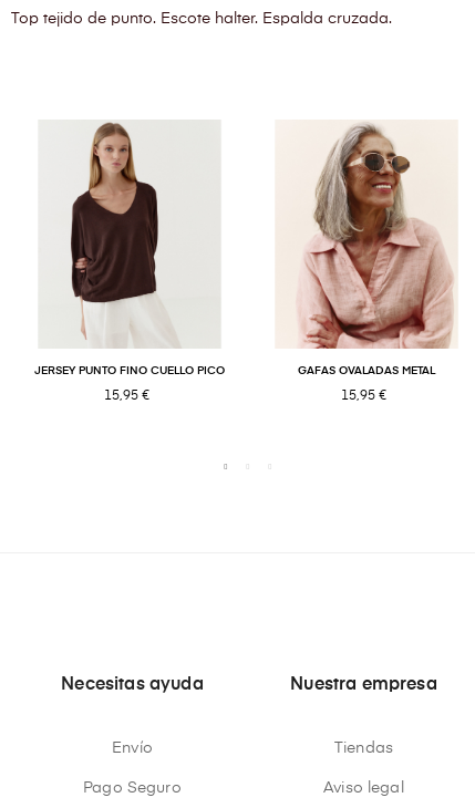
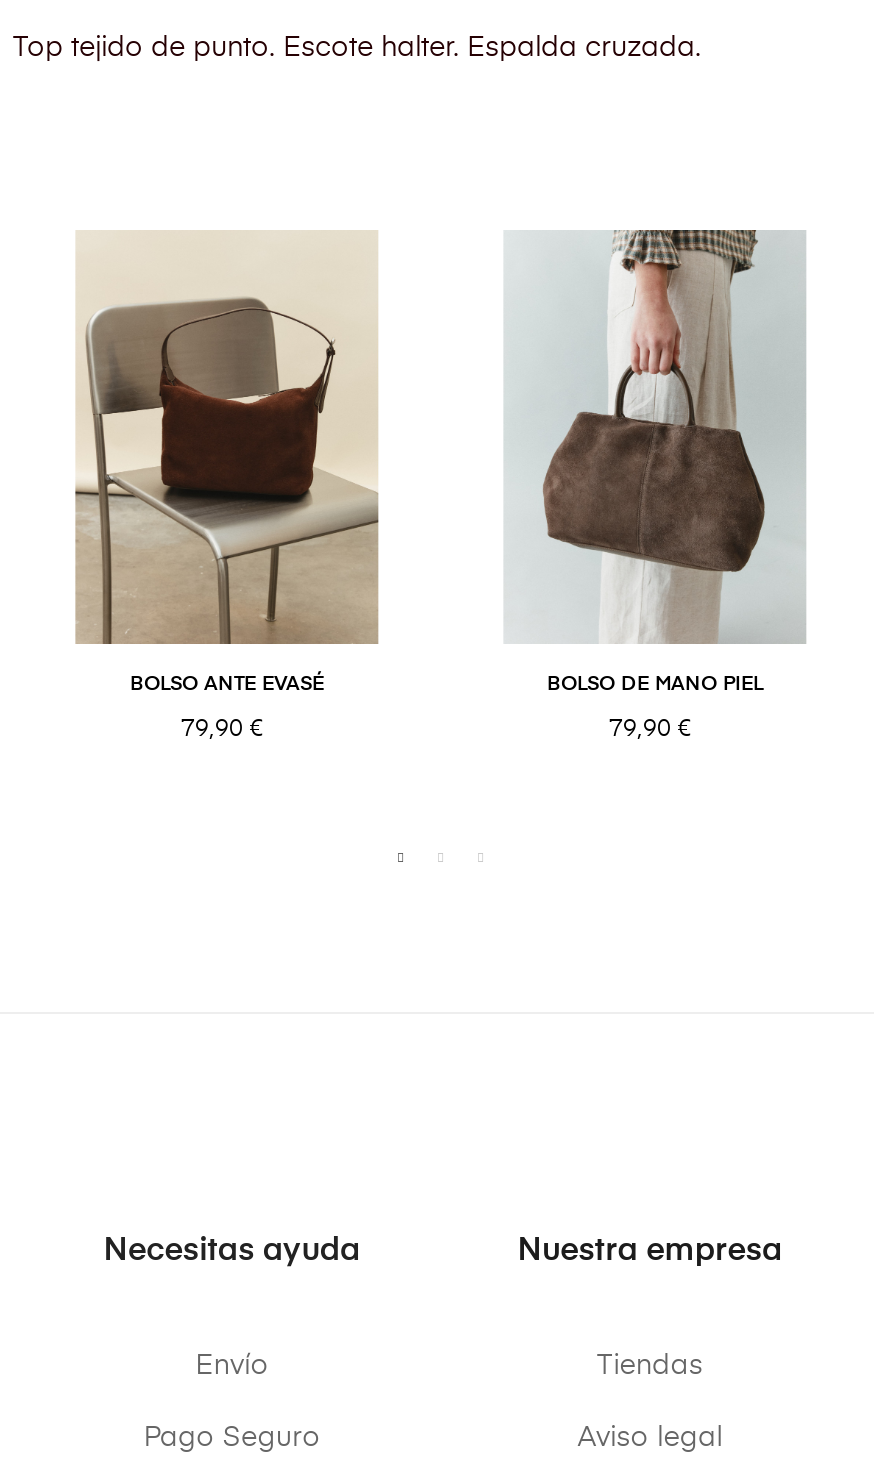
- [image]
- JERSEY PUNTO FINO CUELLO PICO
+ [image]
+ BOLSO ANTE EVASÉ

- [image]
- GAFAS OVALADAS METAL
+ [image]
+ BOLSO DE MANO PIEL

- 15,95 €
+ 79,90 €

- 15,95 €
+ 79,90 €
